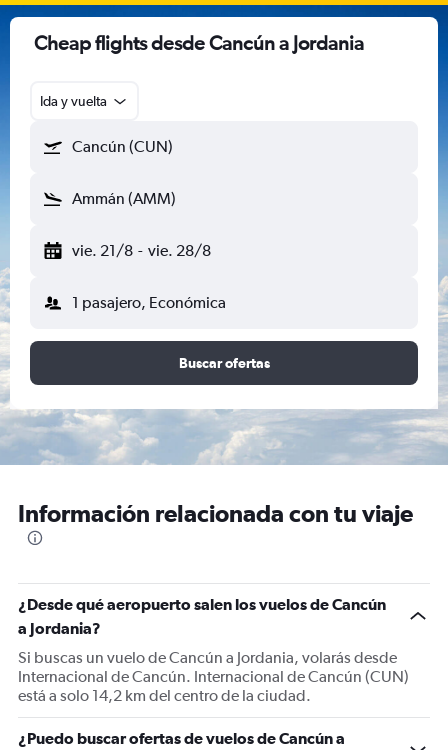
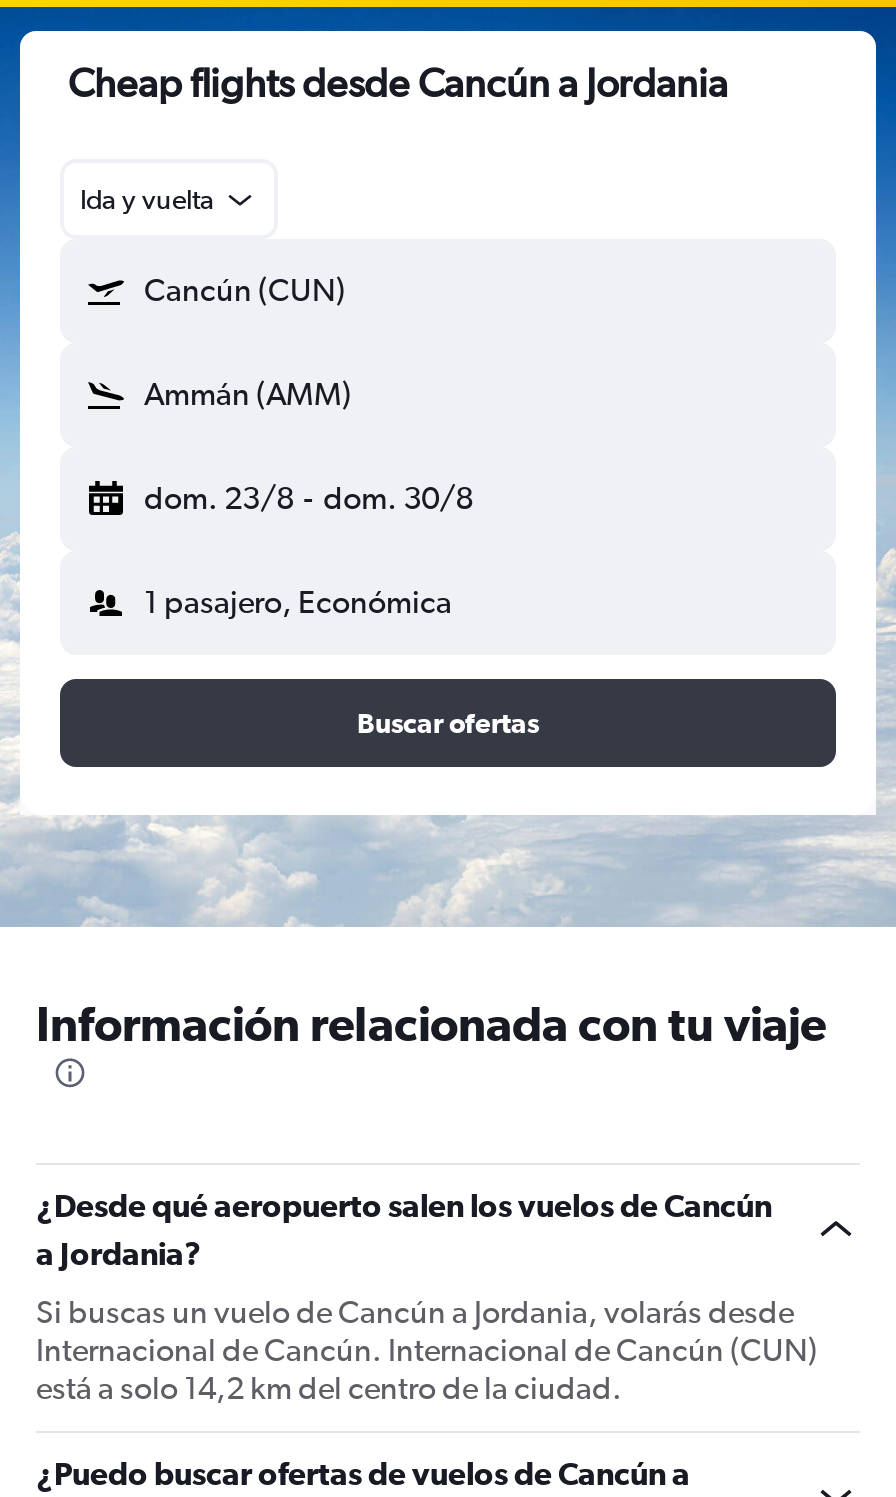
- vie. 21/8 - vie. 28/8
+ dom. 23/8 - dom. 30/8
